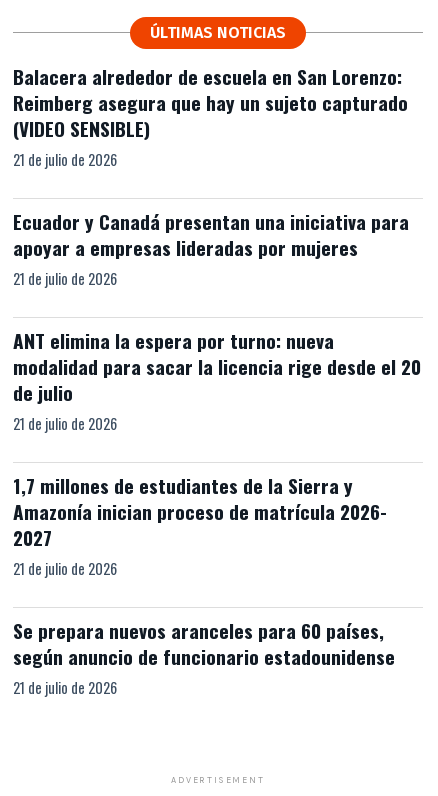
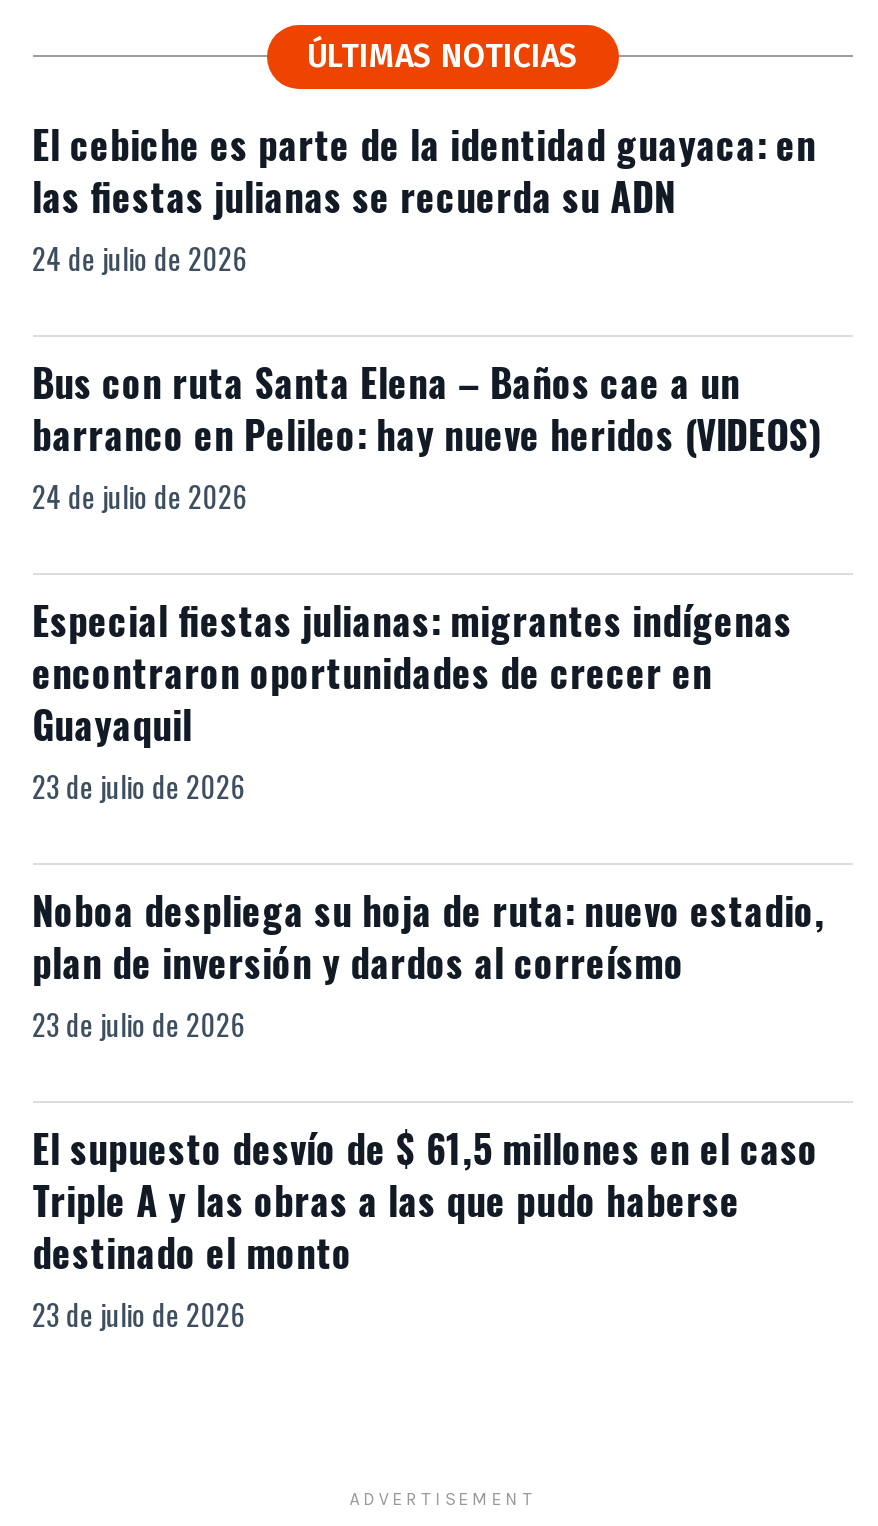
- Balacera alrededor de escuela en San Lorenzo:
- Reimberg asegura que hay un sujeto capturado
- (VIDEO SENSIBLE)
- 21 de julio de 2026
+ El cebiche es parte de la identidad guayaca: en
+ las fiestas julianas se recuerda su ADN
+ 24 de julio de 2026

- Ecuador y Canadá presentan una iniciativa para
- apoyar a empresas lideradas por mujeres
- 21 de julio de 2026
+ Bus con ruta Santa Elena – Baños cae a un
+ barranco en Pelileo: hay nueve heridos (VIDEOS)
+ 24 de julio de 2026

- ANT elimina la espera por turno: nueva
- modalidad para sacar la licencia rige desde el 20
- de julio
- 21 de julio de 2026
+ Especial fiestas julianas: migrantes indígenas
+ encontraron oportunidades de crecer en
+ Guayaquil
+ 23 de julio de 2026

- 1,7 millones de estudiantes de la Sierra y
- Amazonía inician proceso de matrícula 2026-
- 2027
- 21 de julio de 2026
+ Noboa despliega su hoja de ruta: nuevo estadio,
+ plan de inversión y dardos al correísmo
+ 23 de julio de 2026

- Se prepara nuevos aranceles para 60 países,
- según anuncio de funcionario estadounidense
- 21 de julio de 2026
+ El supuesto desvío de $ 61,5 millones en el caso
+ Triple A y las obras a las que pudo haberse
+ destinado el monto
+ 23 de julio de 2026
